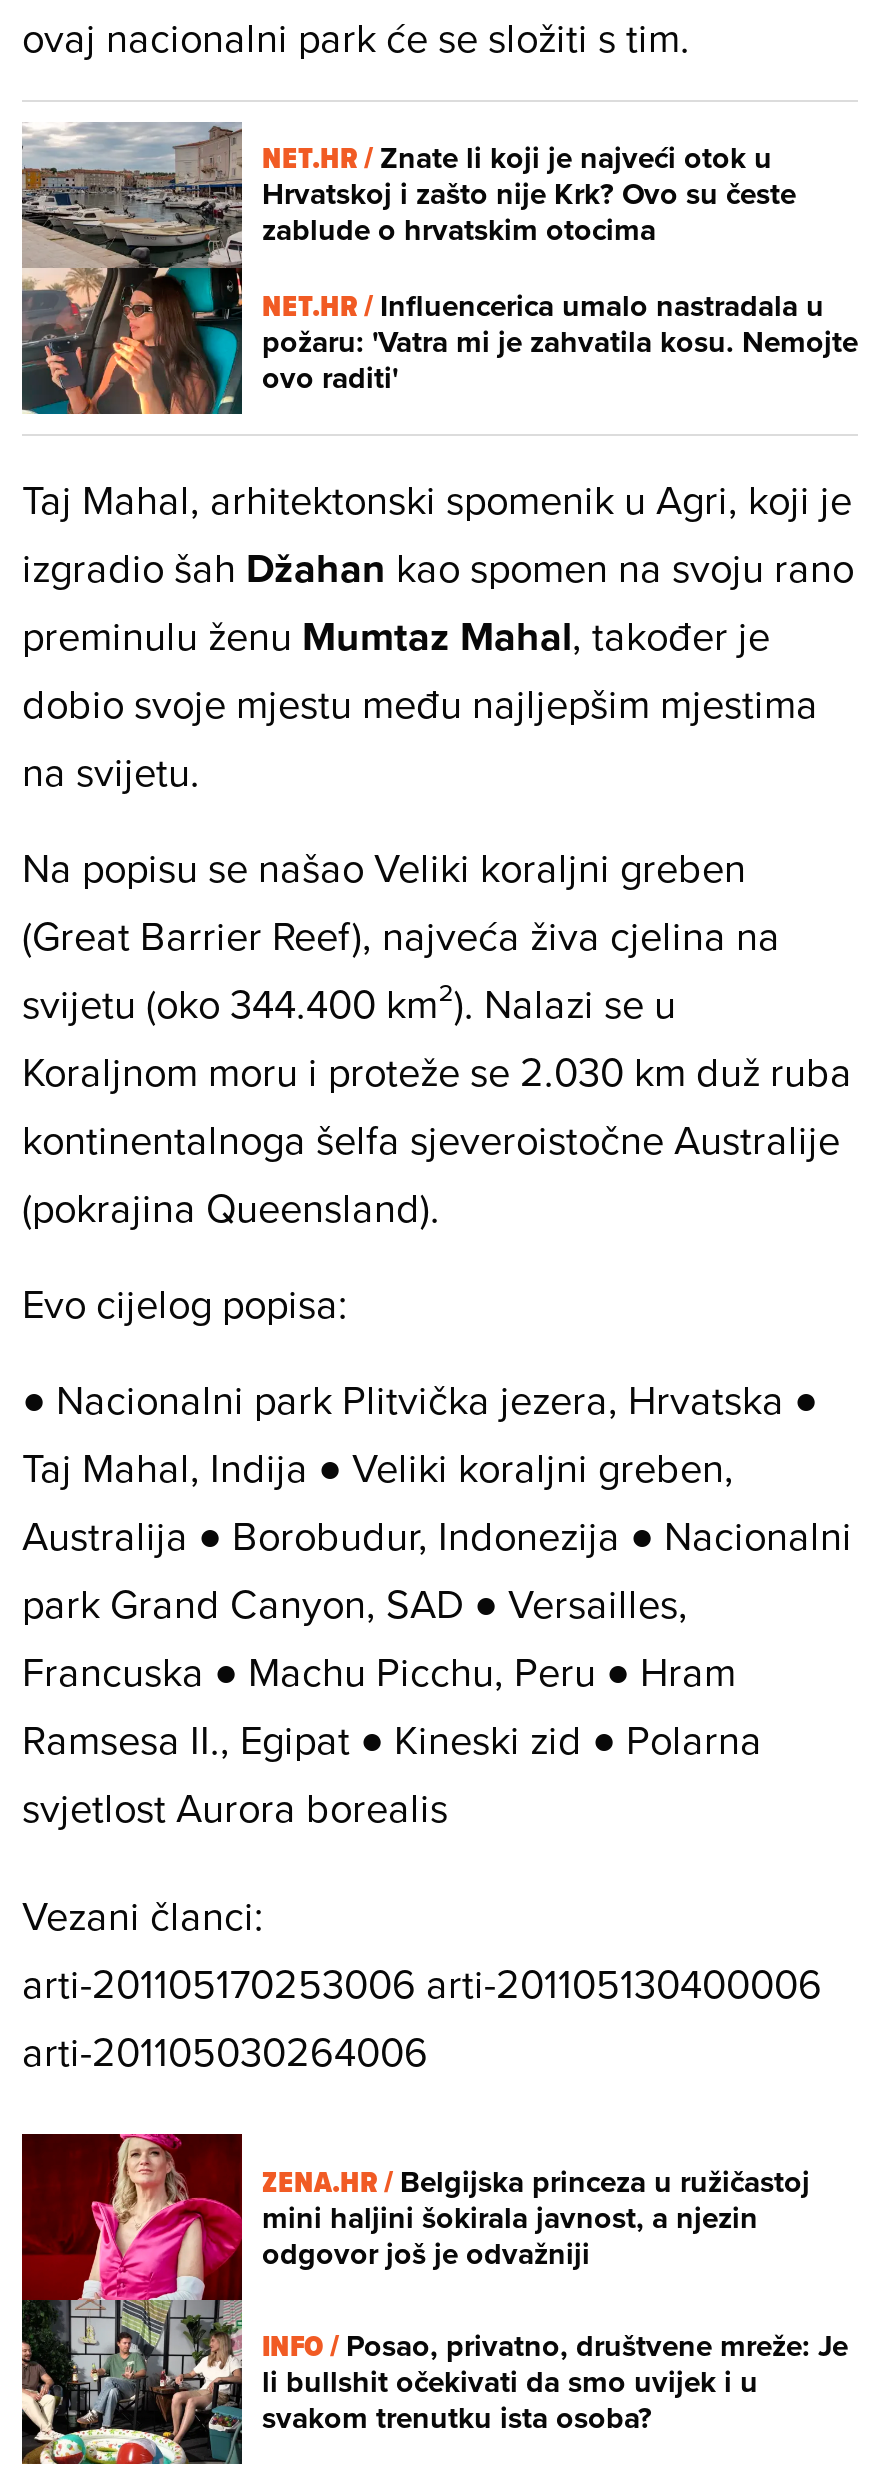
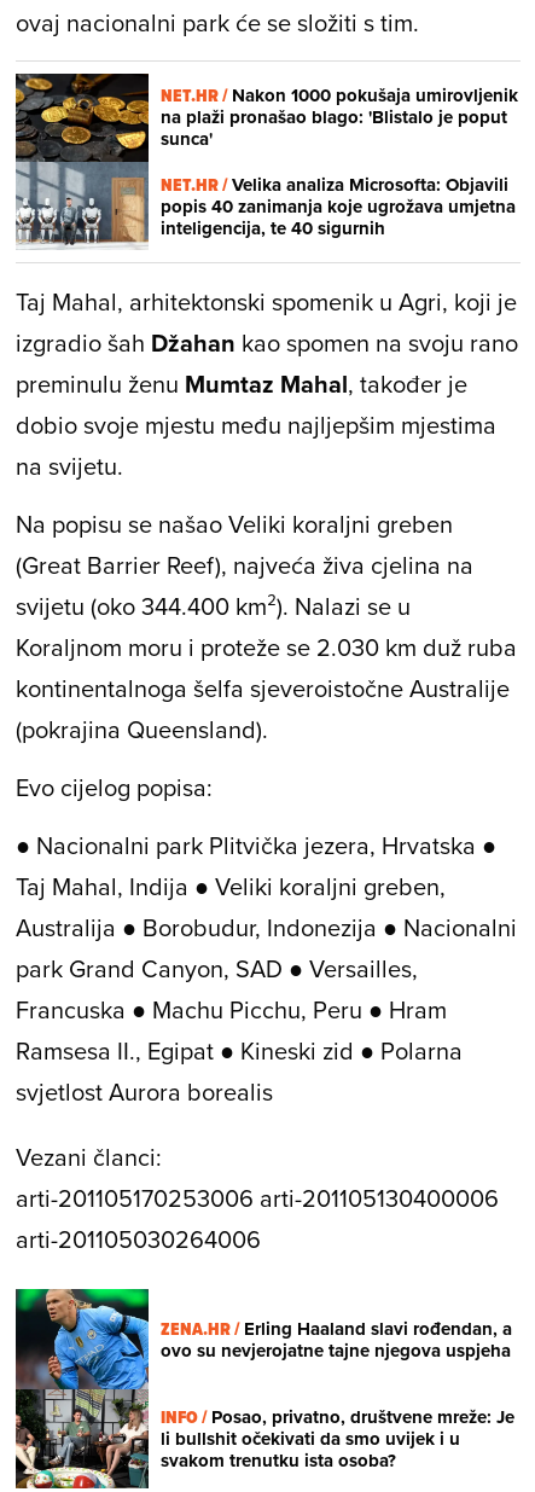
- [image]
- NET.HR / Znate li koji je najveći otok u
- Hrvatskoj i zašto nije Krk? Ovo su česte
- zablude o hrvatskim otocima
+ [image]
+ NET.HR / Nakon 1000 pokušaja umirovljenik
+ na plaži pronašao blago: 'Blistalo je poput
+ sunca'

- NET.HR / Influencerica umalo nastradala u
- požaru: 'Vatra mi je zahvatila kosu. Nemojte
- ovo raditi'
+ NET.HR / Velika analiza Microsofta: Objavili
+ popis 40 zanimanja koje ugrožava umjetna
+ inteligencija, te 40 sigurnih

- [image]
- ZENA.HR / Belgijska princeza u ružičastoj
- mini haljini šokirala javnost, a njezin
- odgovor još je odvažniji
+ [image]
+ ZENA.HR / Erling Haaland slavi rođendan, a
+ ovo su nevjerojatne tajne njegova uspjeha
